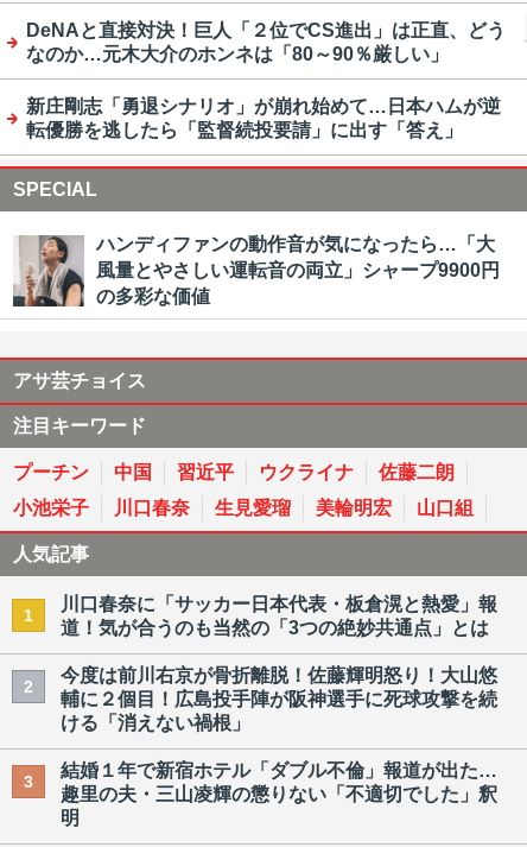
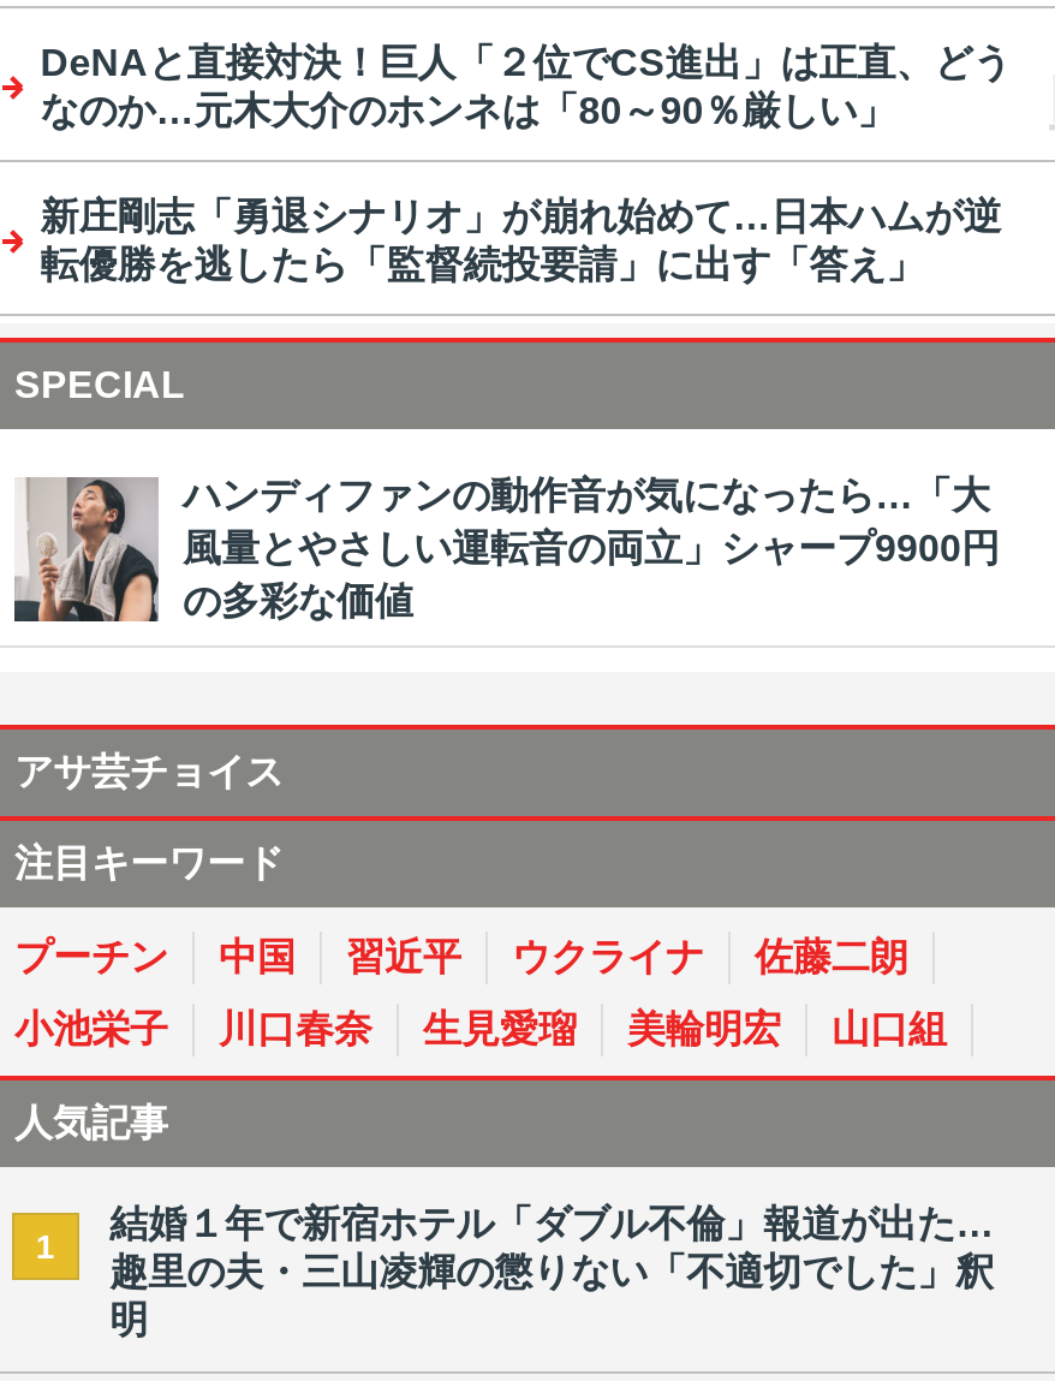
- 川口春奈に「サッカー日本代表・板倉滉と熱愛」報
- 道！気が合うのも当然の「3つの絶妙共通点」とは
- 2

- 今度は前川右京が骨折離脱！佐藤輝明怒り！大山悠
- 輔に２個目！広島投手陣が阪神選手に死球攻撃を続
- ける「消えない禍根」
- 3
